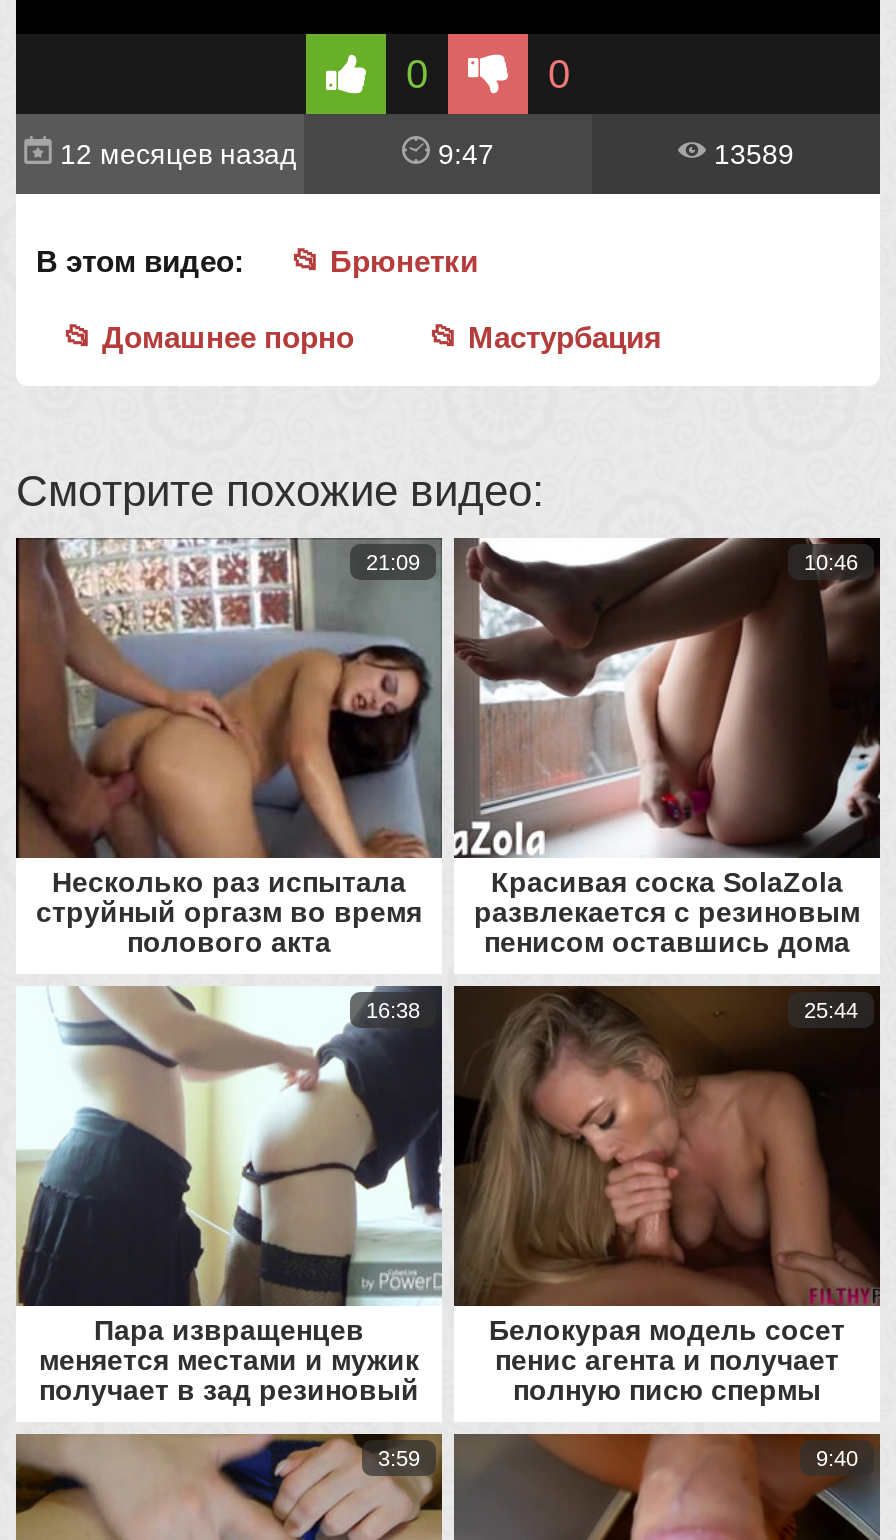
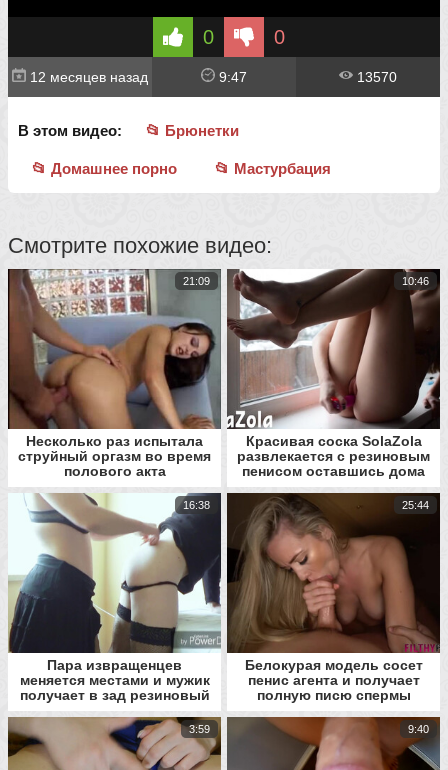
- 13589
+ 13570
